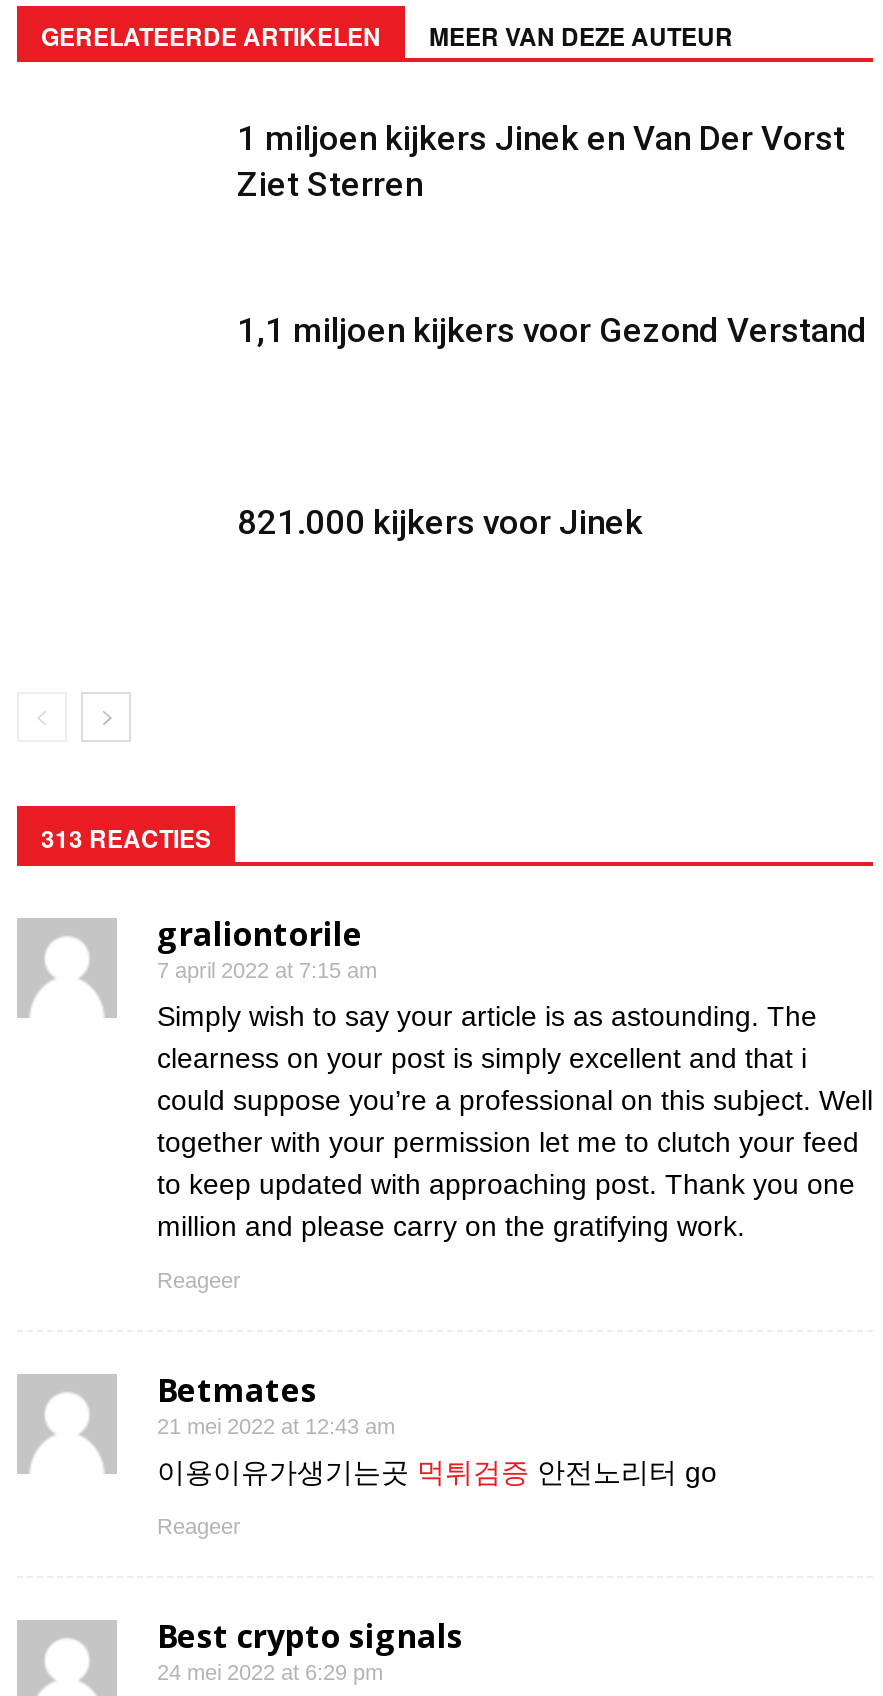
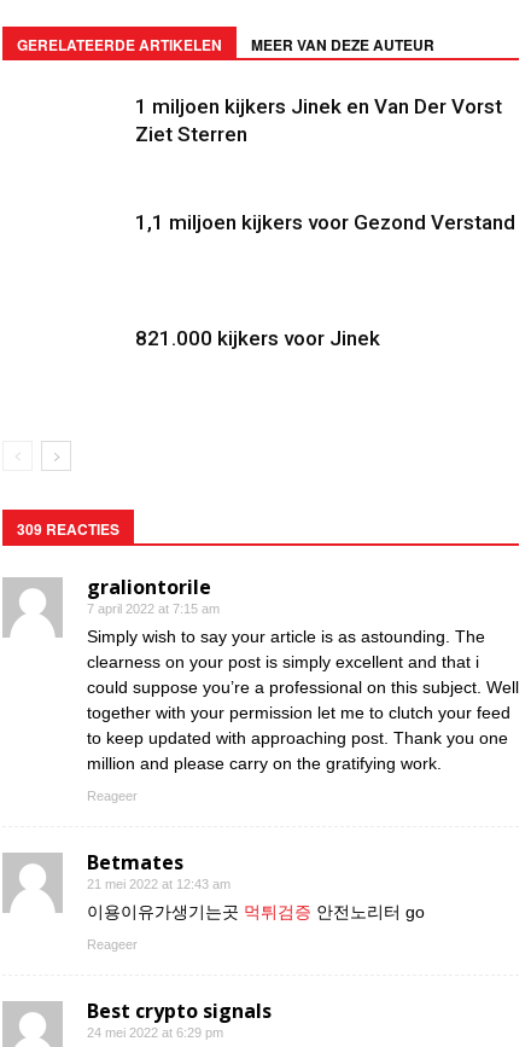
- 313 REACTIES
+ 309 REACTIES
